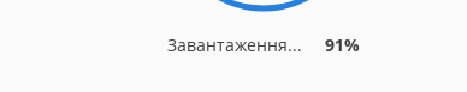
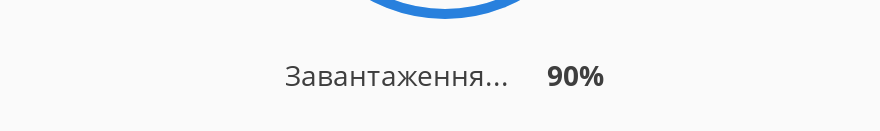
- Завантаження... 91%
+ Завантаження... 90%
